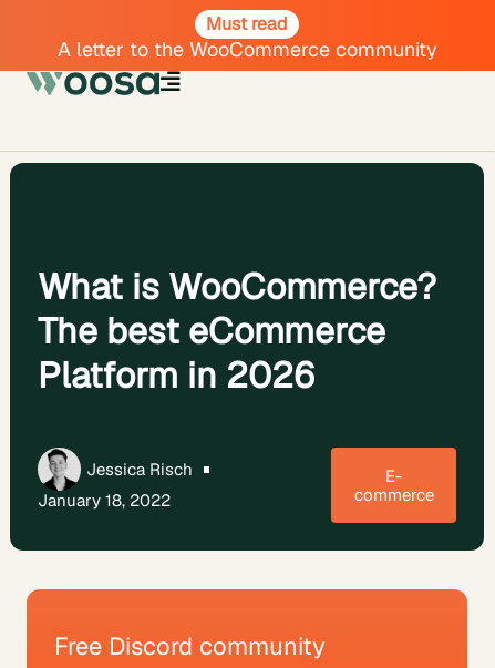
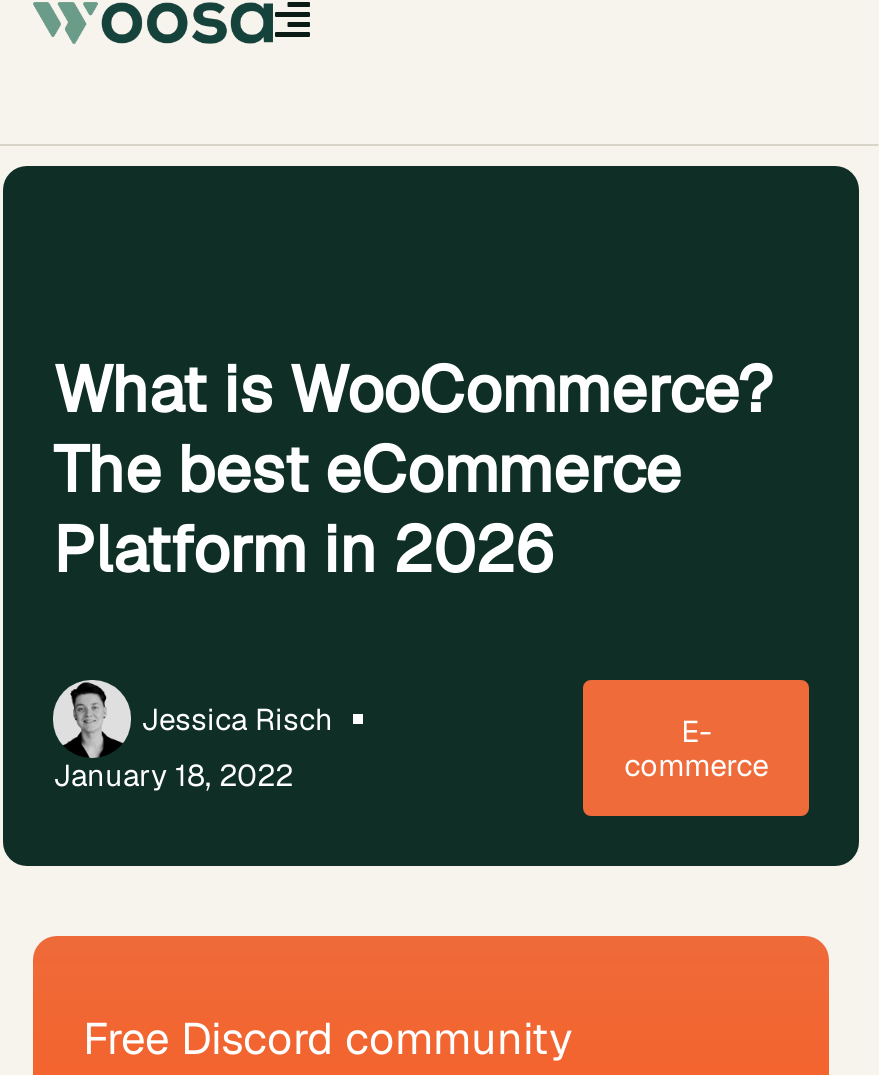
- Must read
- A letter to the WooCommerce community
